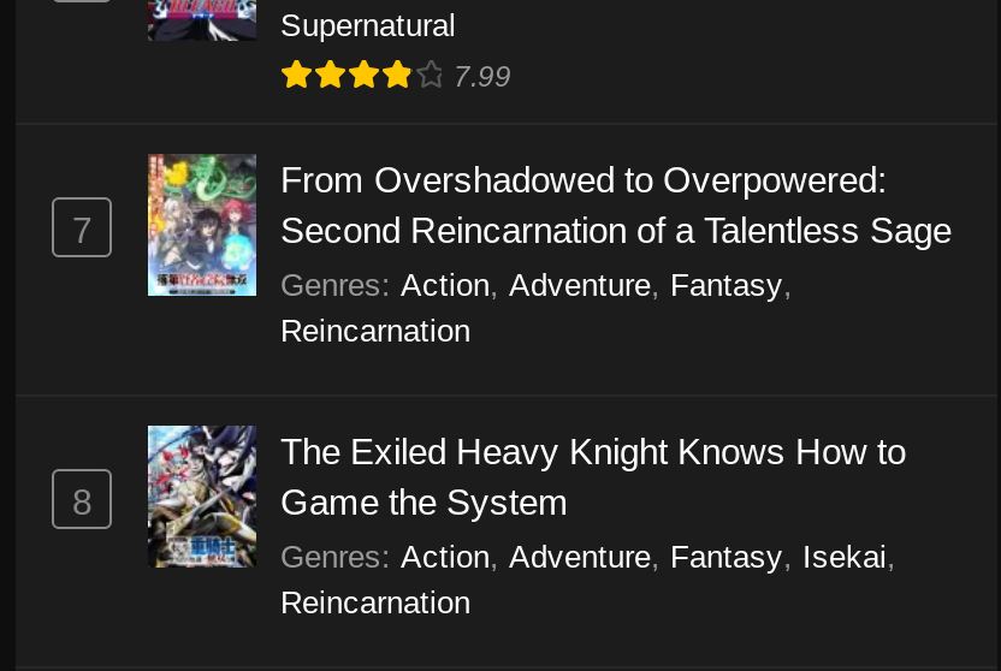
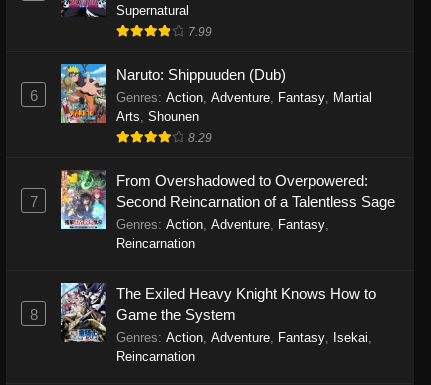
+ 6

+ [image]
+ Naruto: Shippuuden (Dub)
+ Genres: Action, Adventure, Fantasy, Martial
+ Arts, Shounen
+ 8.29
